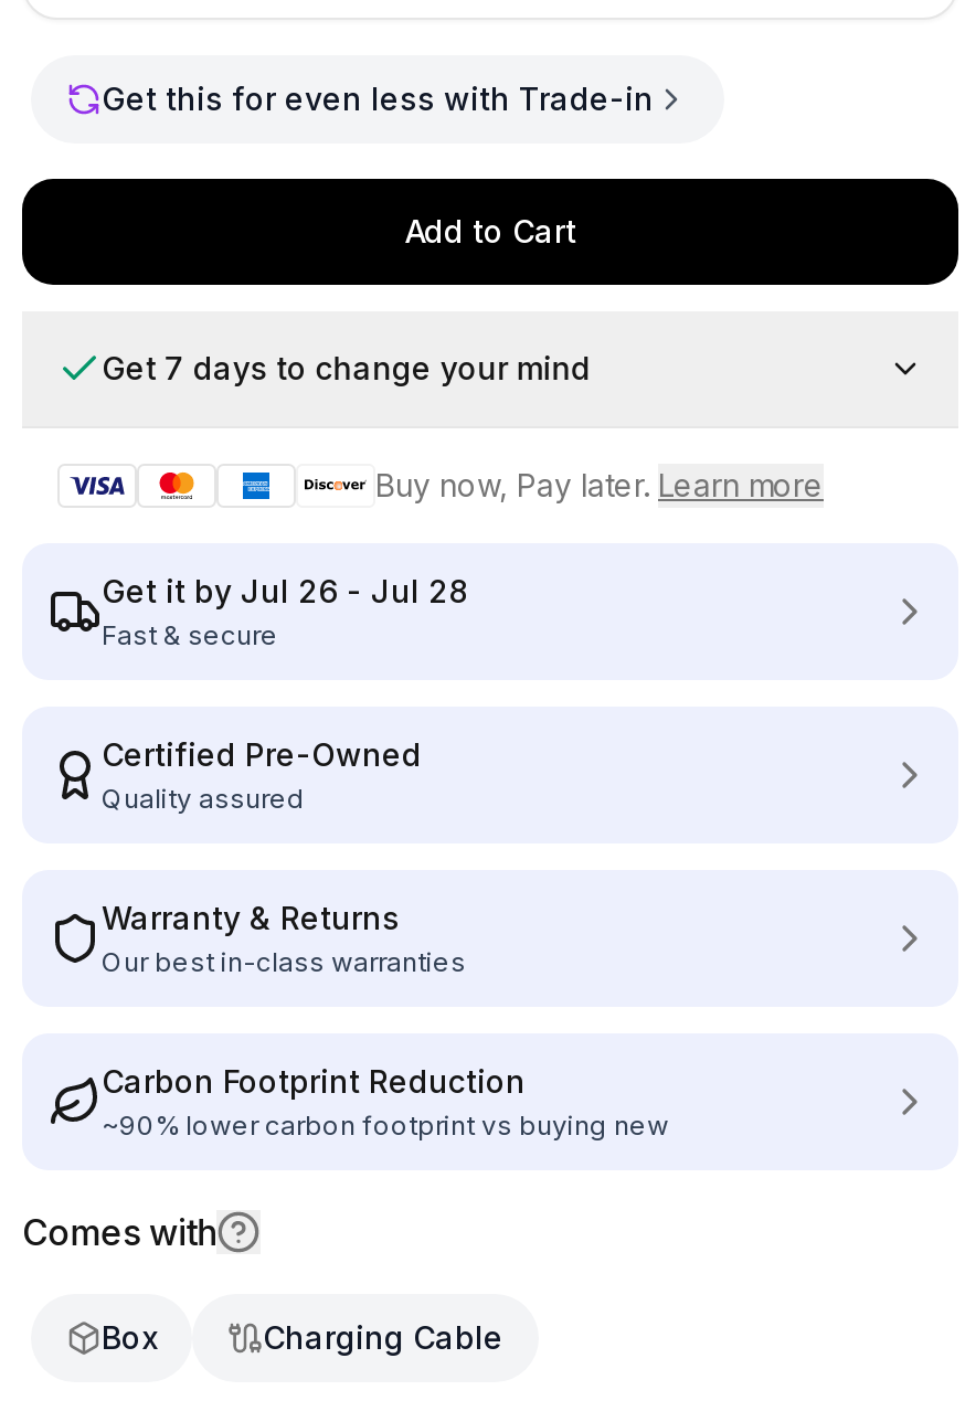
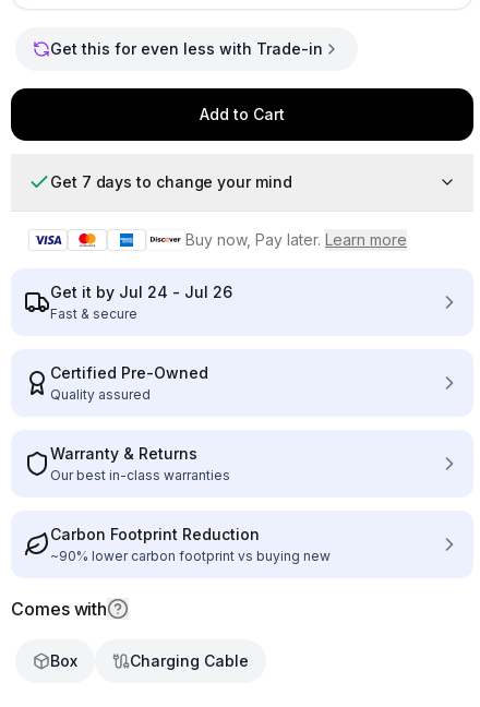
- Get it by Jul 26 - Jul 28
+ Get it by Jul 24 - Jul 26
